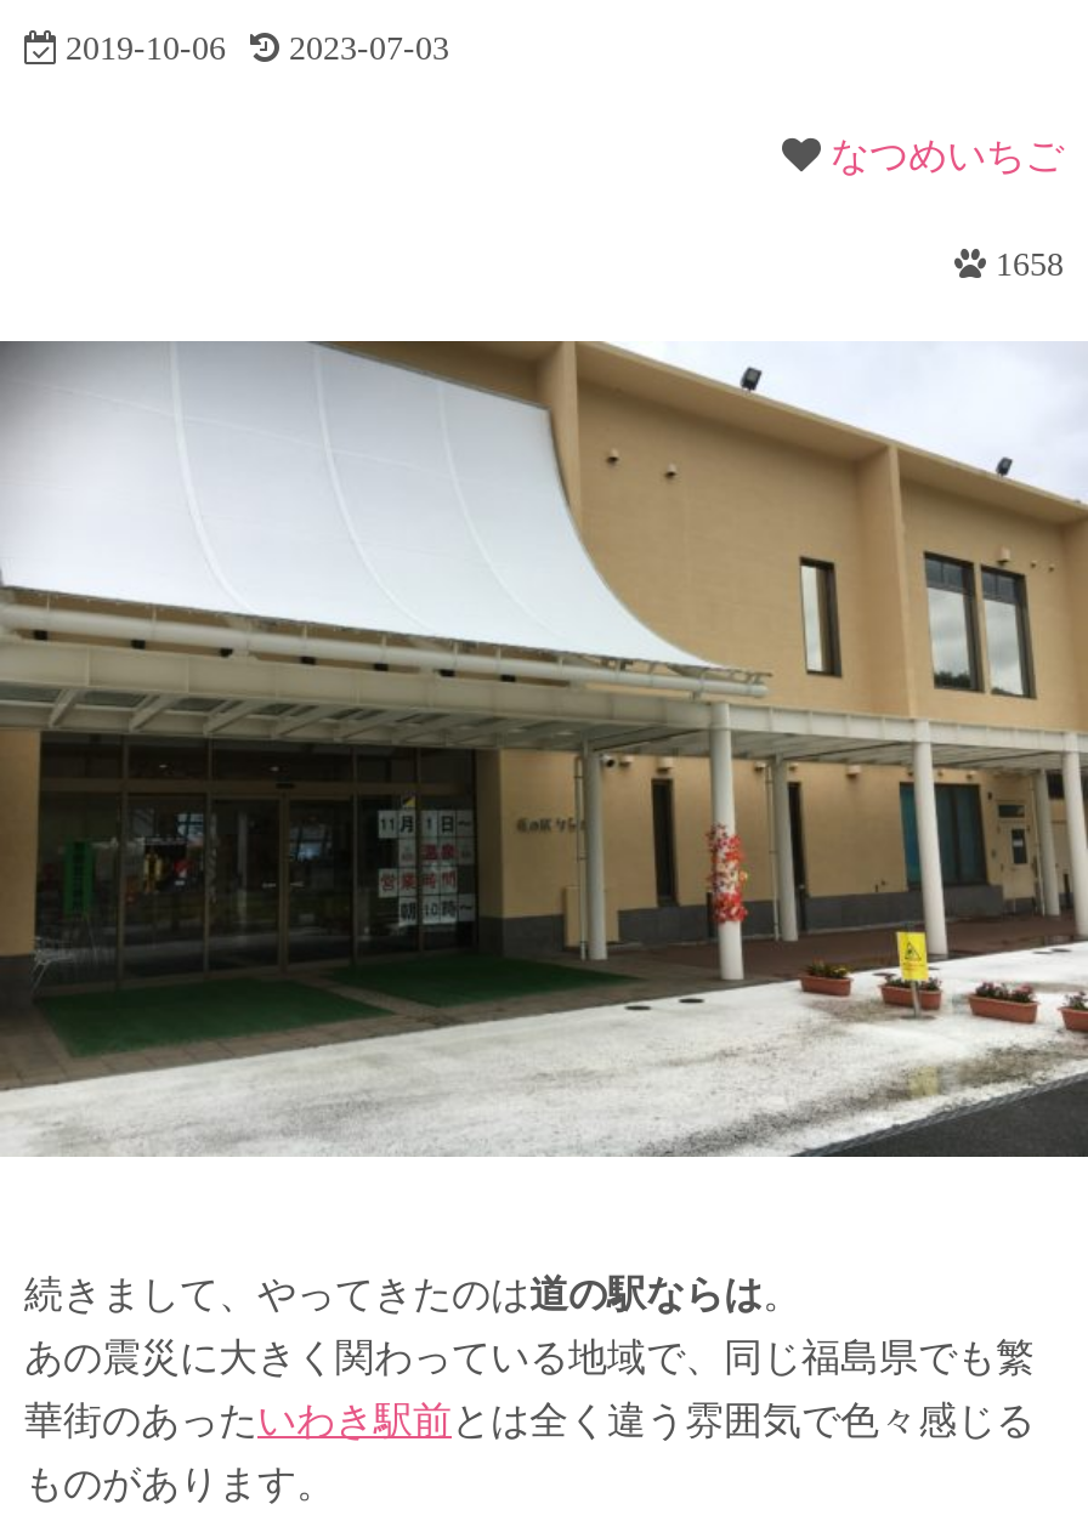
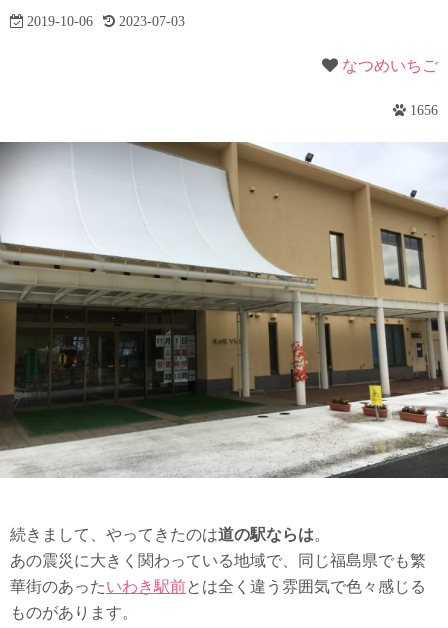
- 1658
+ 1656
